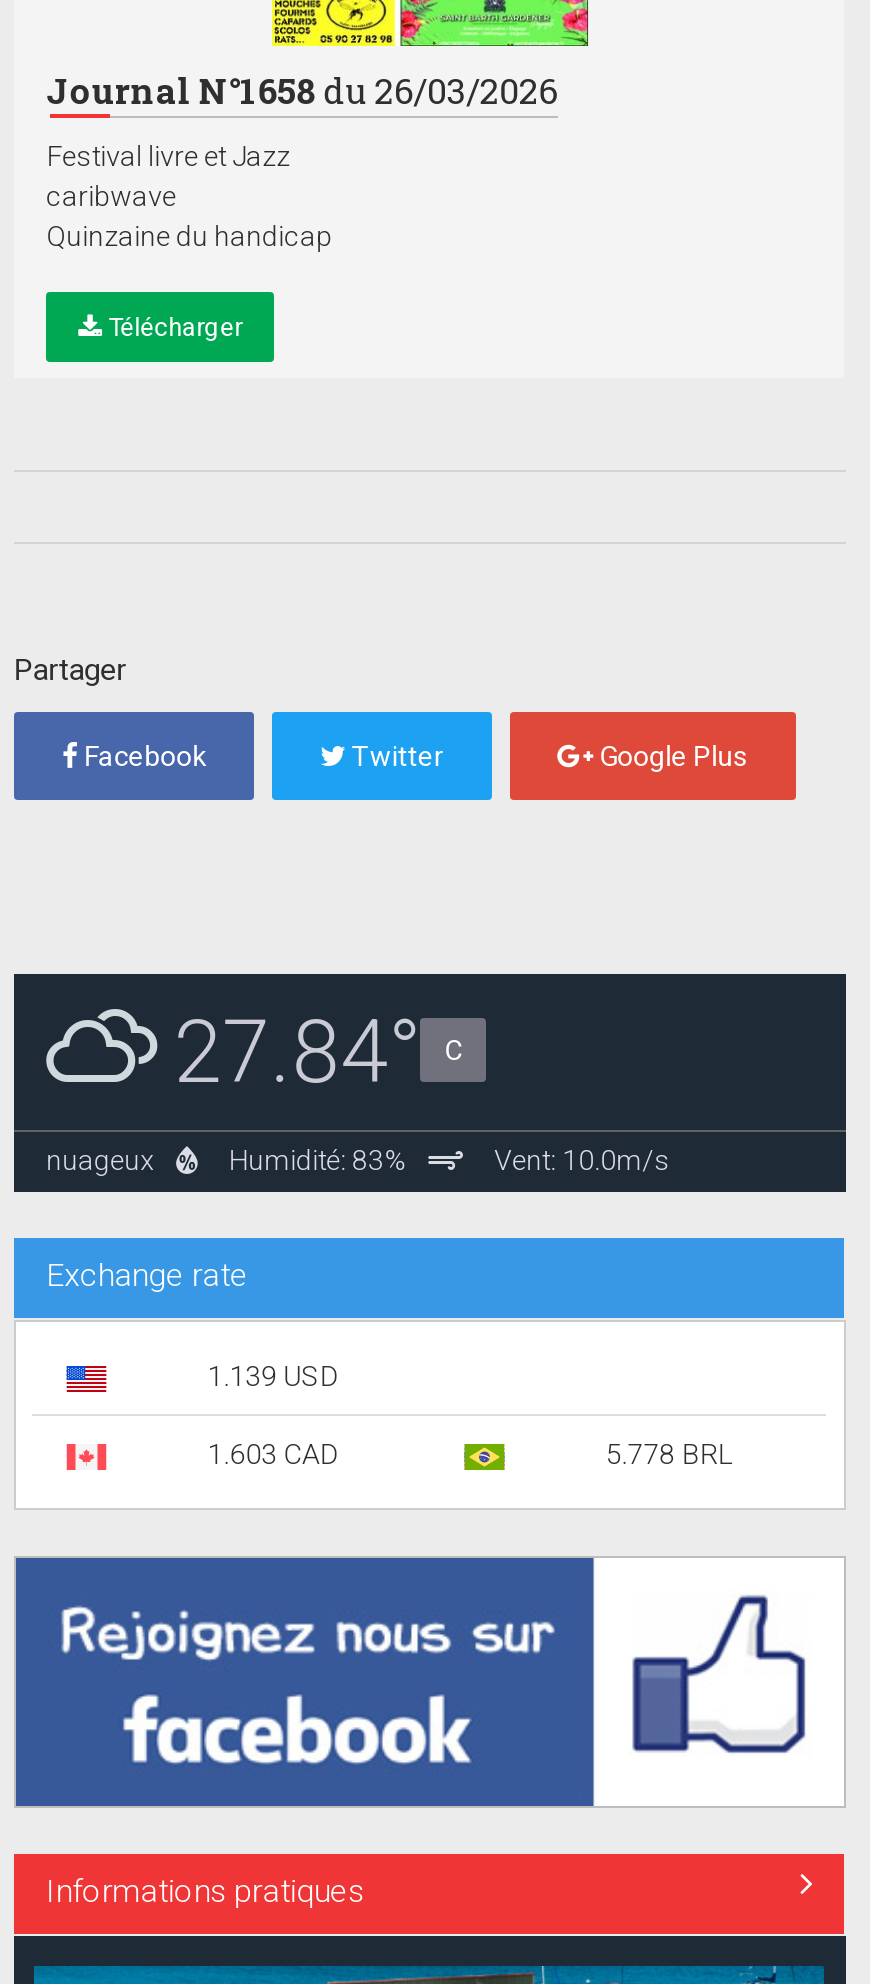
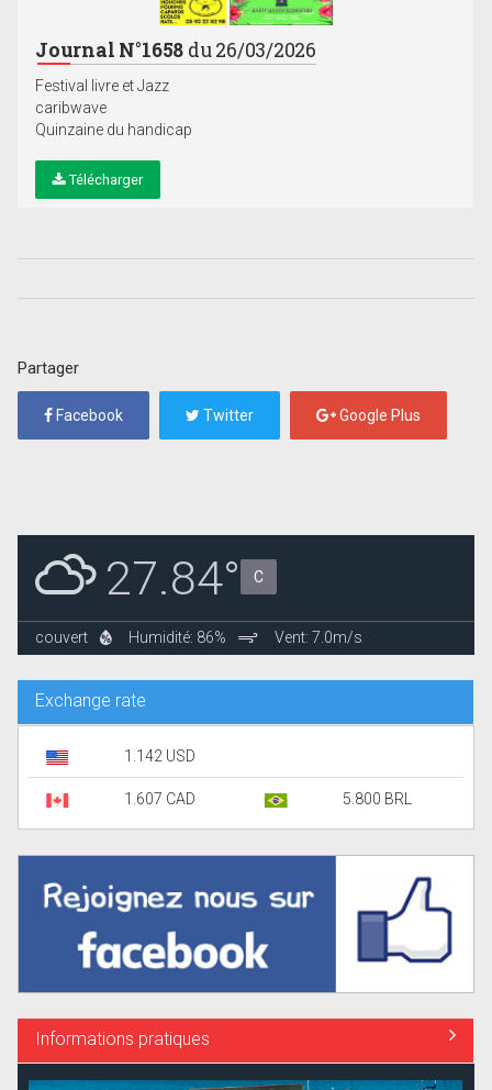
- nuageux
- Humidité: 83%
- Vent: 10.0m/s
+ couvert
+ Humidité: 86%
+ Vent: 7.0m/s

- 1.139 USD
+ 1.142 USD

- 1.603 CAD
+ 1.607 CAD

- 5.778 BRL
+ 5.800 BRL
